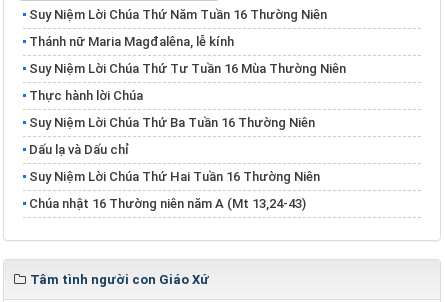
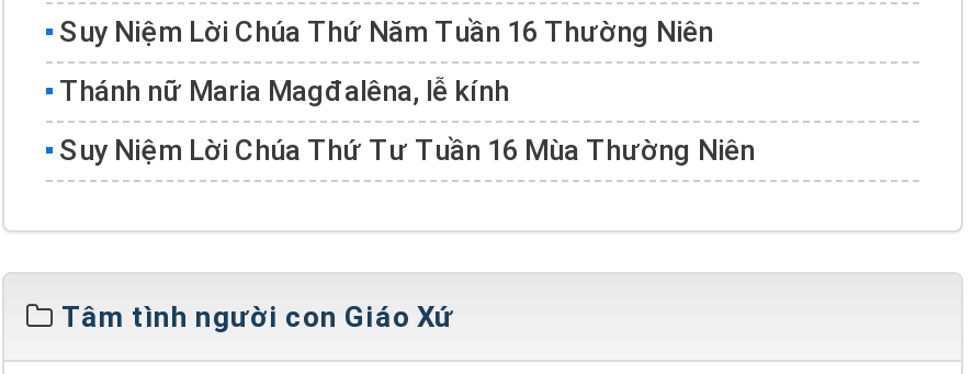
- Thực hành lời Chúa
- Suy Niệm Lời Chúa Thứ Ba Tuần 16 Thường Niên
- Dấu lạ và Dấu chỉ
- Suy Niệm Lời Chúa Thứ Hai Tuần 16 Thường Niên
- Chúa nhật 16 Thường niên năm A (Mt 13,24-43)
